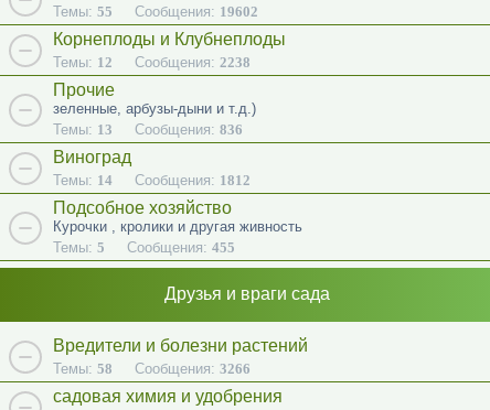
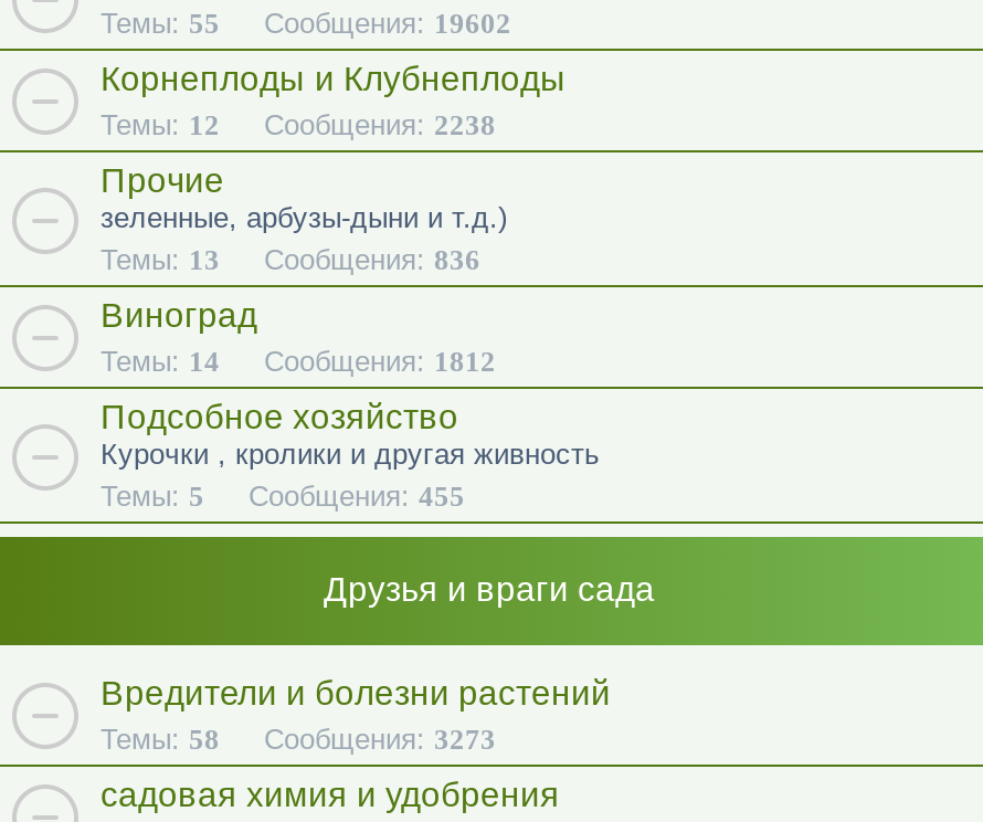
- Темы: 58 Сообщения: 3266
+ Темы: 58 Сообщения: 3273
